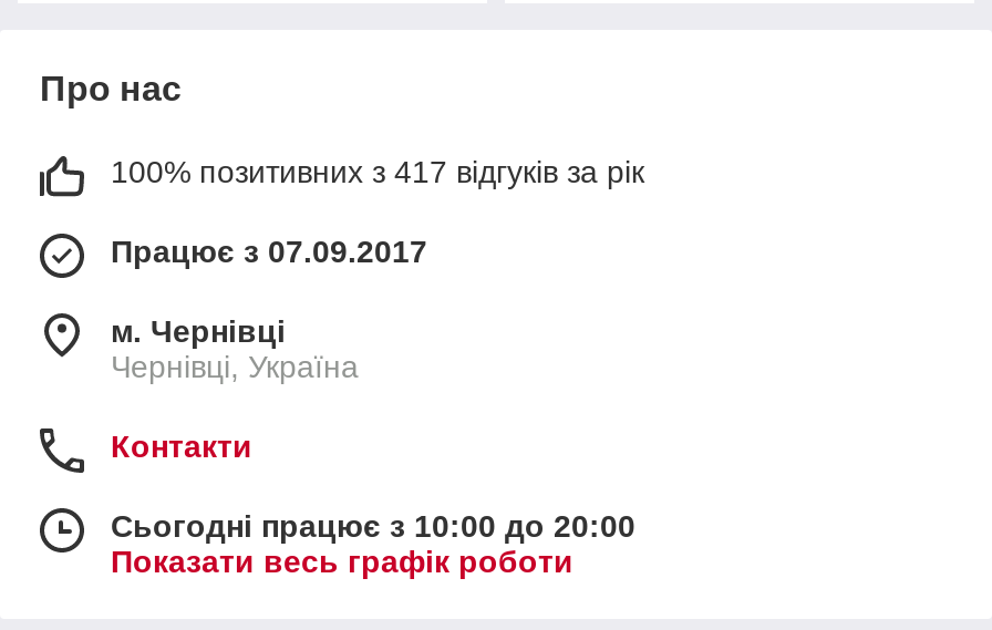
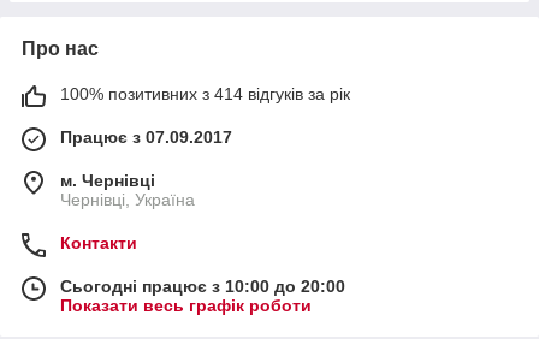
- 100% позитивних з 417 відгуків за рік
+ 100% позитивних з 414 відгуків за рік
